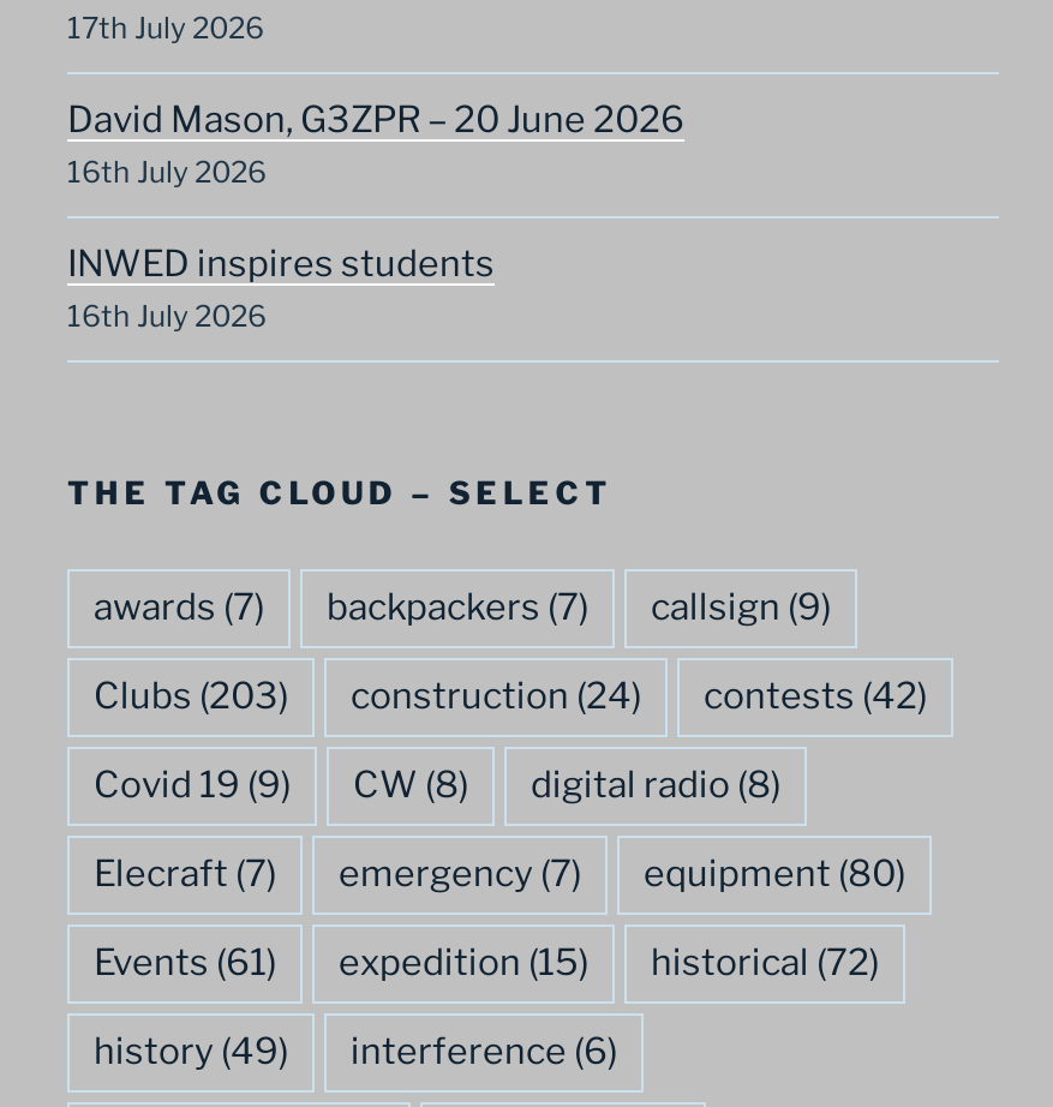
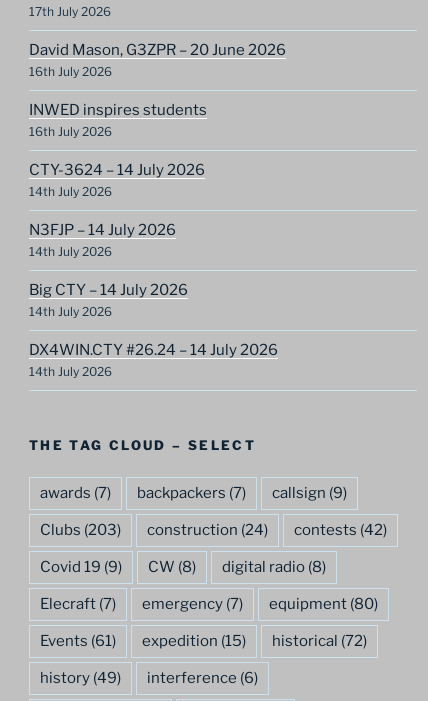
+ CTY-3624 – 14 July 2026
+ 14th July 2026
+ N3FJP – 14 July 2026
+ 14th July 2026
+ Big CTY – 14 July 2026
+ 14th July 2026
+ DX4WIN.CTY #26.24 – 14 July 2026
+ 14th July 2026
